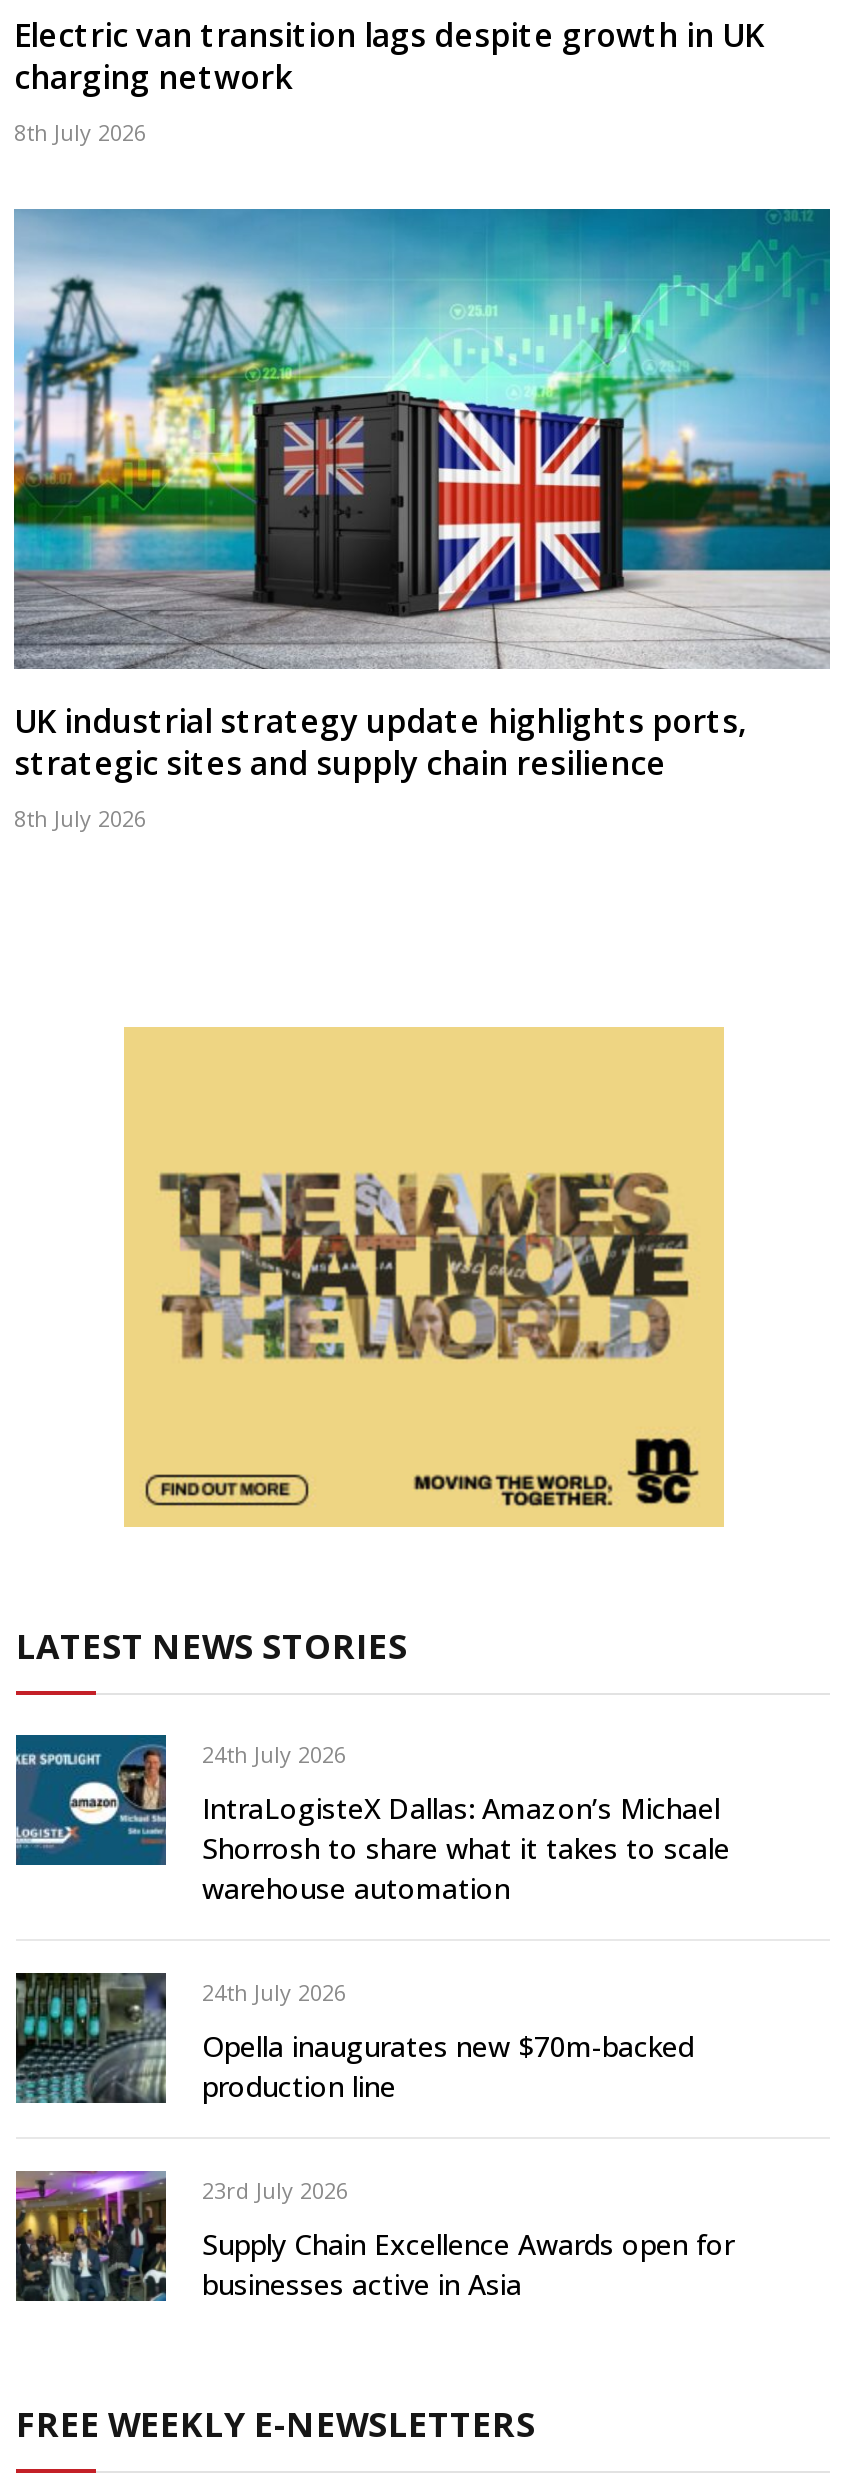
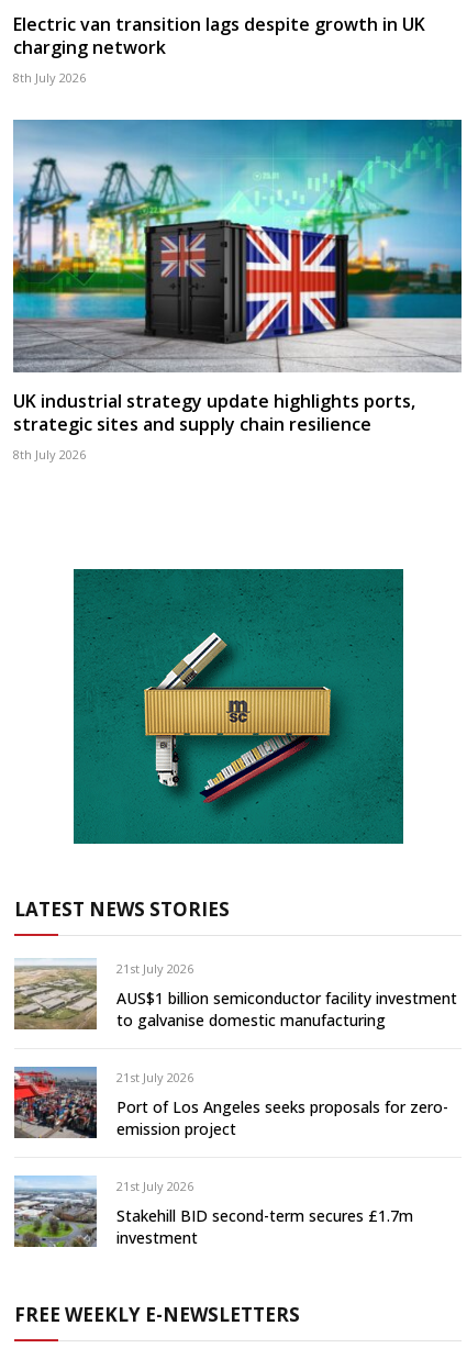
- [image]
+ [image]

- [image]
- 24th July 2026
+ [image]
+ 21st July 2026

- IntraLogisteX Dallas: Amazon’s Michael
- Shorrosh to share what it takes to scale
- warehouse automation
+ AUS$1 billion semiconductor facility investment
+ to galvanise domestic manufacturing

- [image]
- 24th July 2026
+ [image]
+ 21st July 2026

- Opella inaugurates new $70m-backed
- production line
+ Port of Los Angeles seeks proposals for zero-
+ emission project

- [image]
- 23rd July 2026
+ [image]
+ 21st July 2026

- Supply Chain Excellence Awards open for
- businesses active in Asia
+ Stakehill BID second-term secures £1.7m
+ investment
